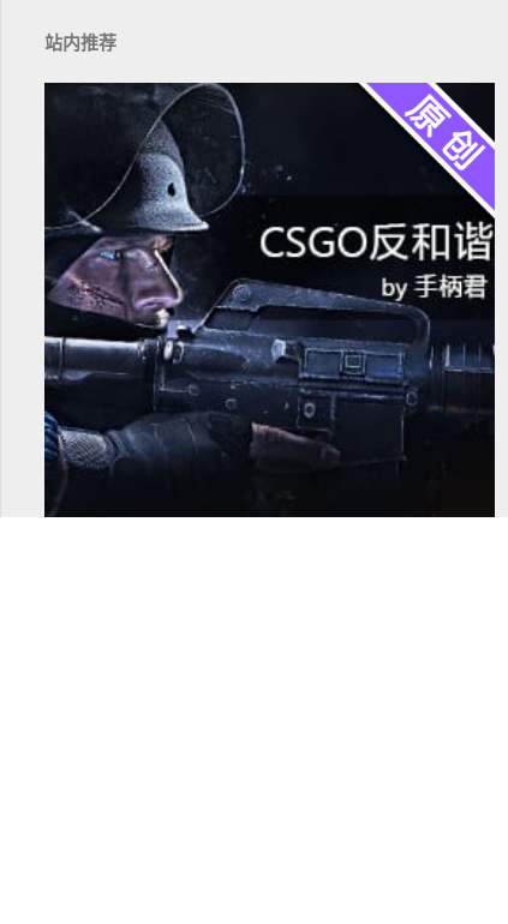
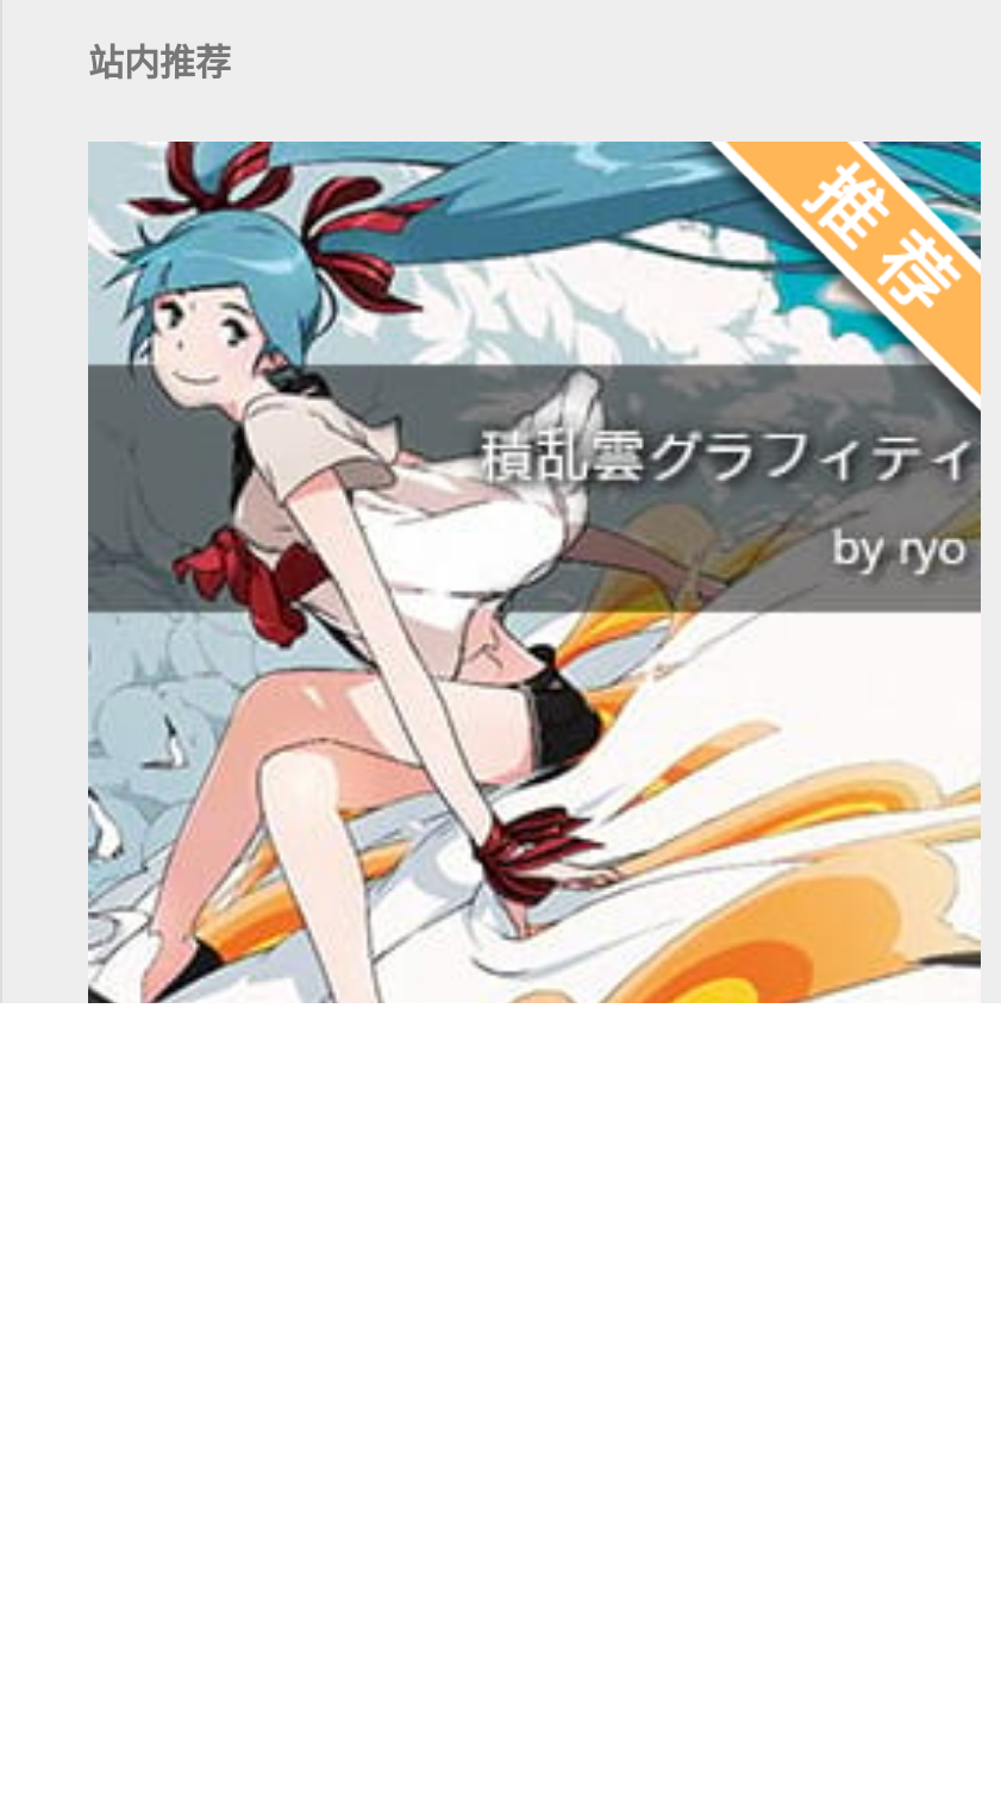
- [image]
+ [image]
